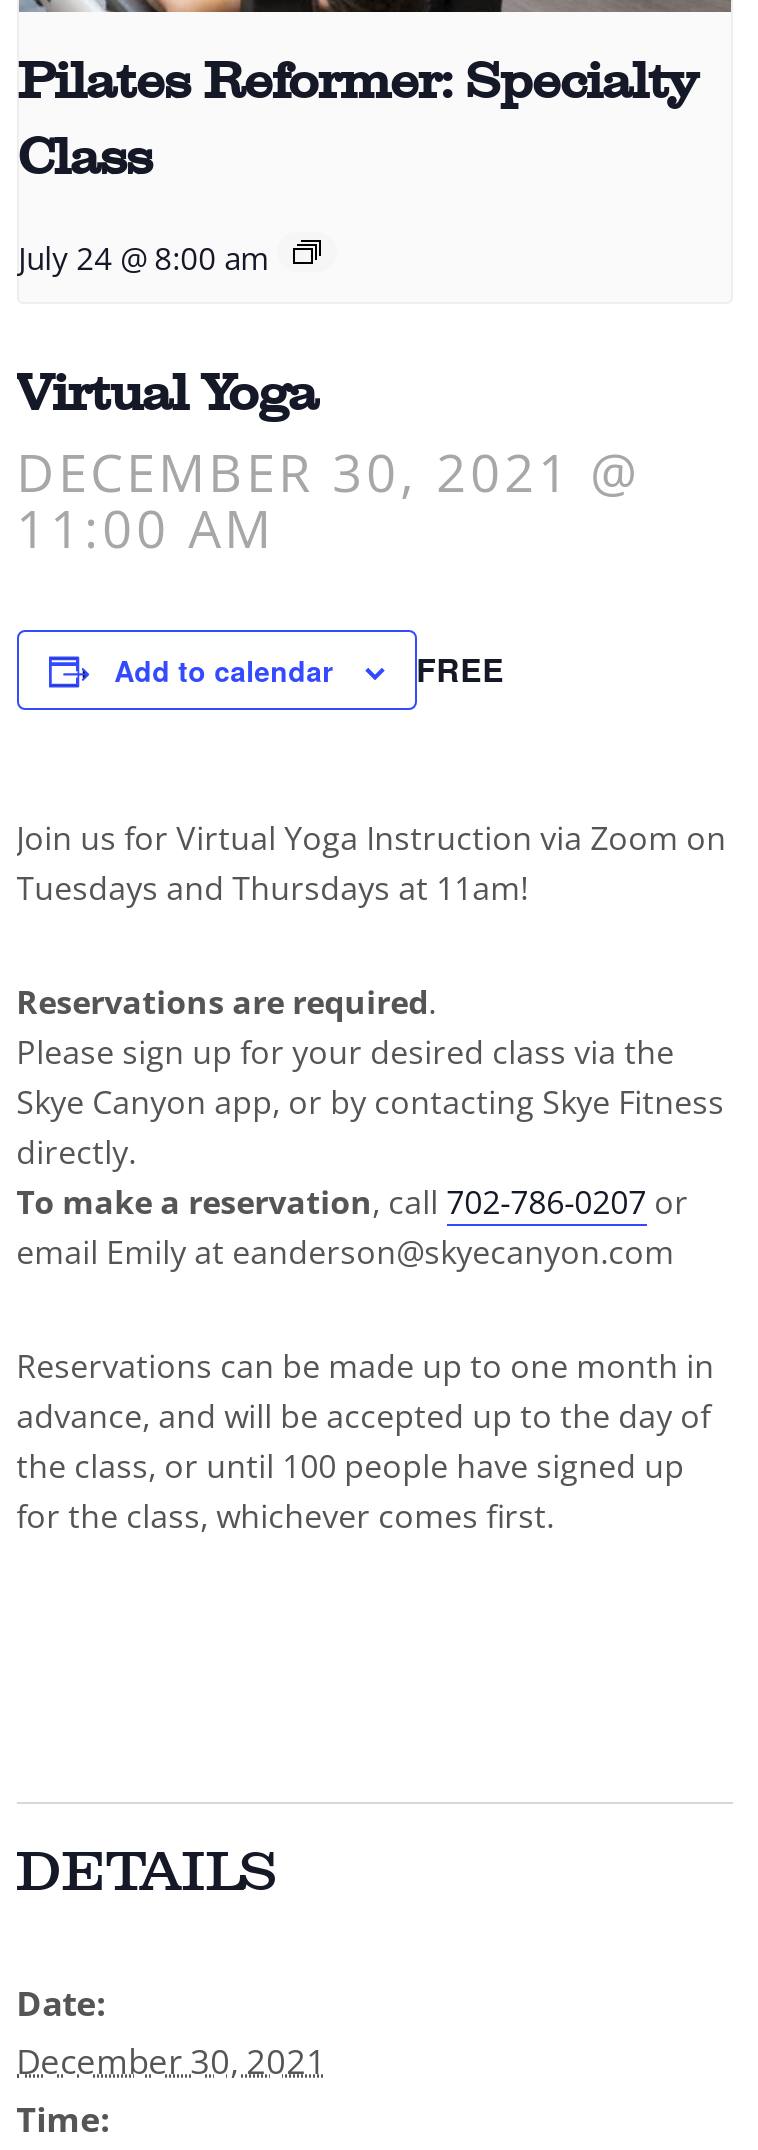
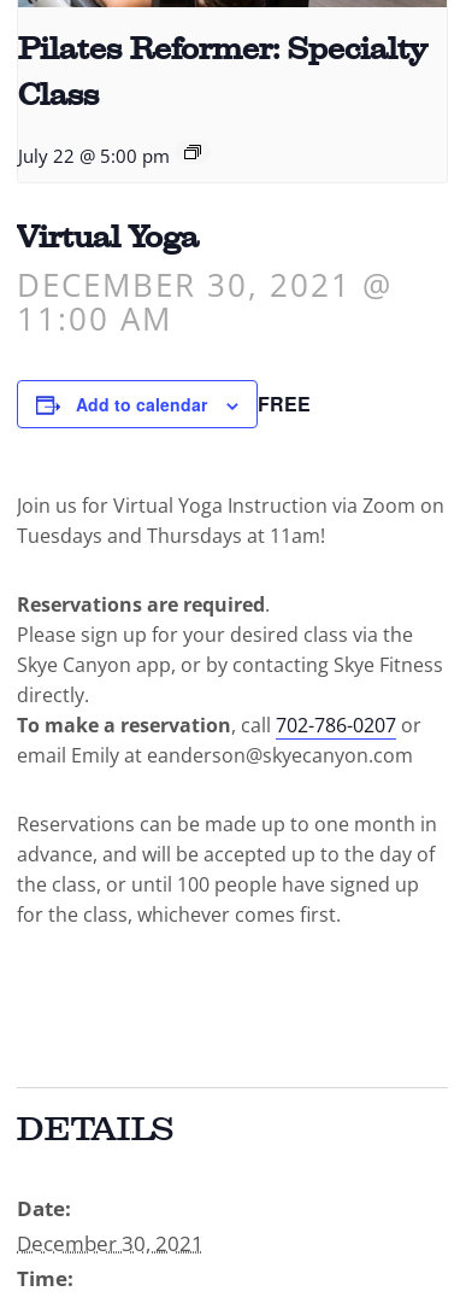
- July 24 @ 8:00 am
+ July 22 @ 5:00 pm
